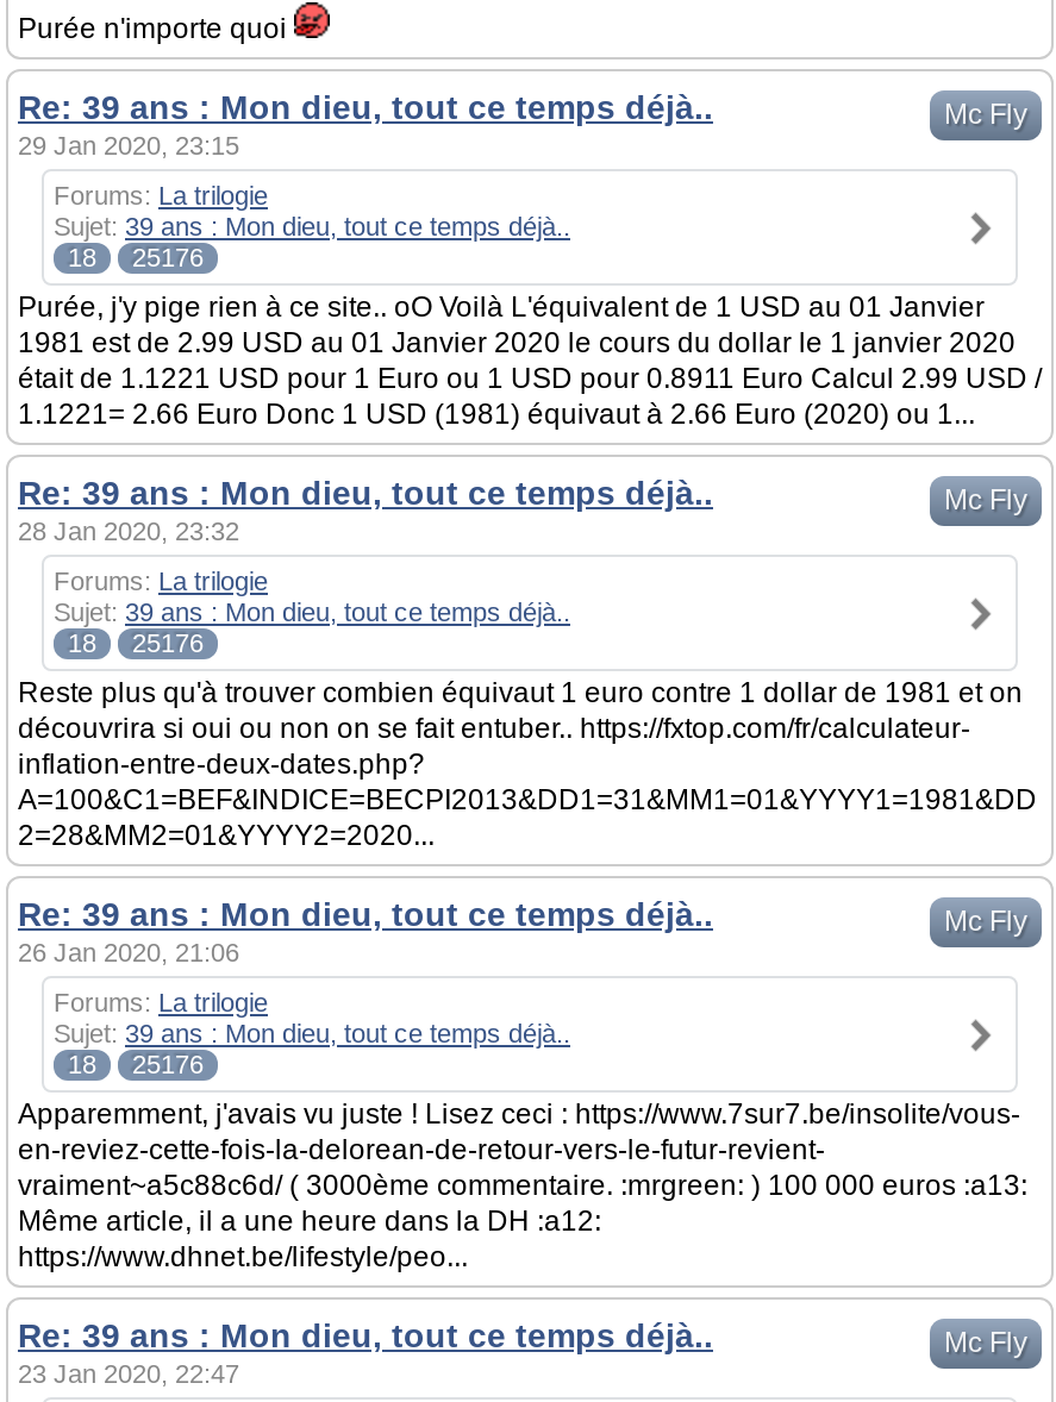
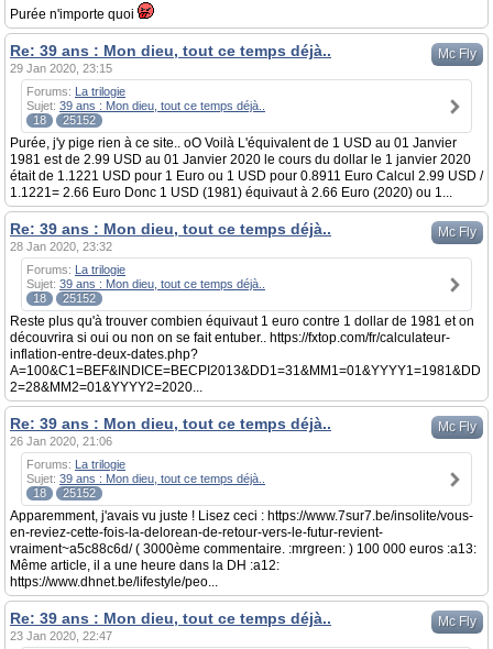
- 18 25176
+ 18 25152

- 18 25176
+ 18 25152

- 18 25176
+ 18 25152
